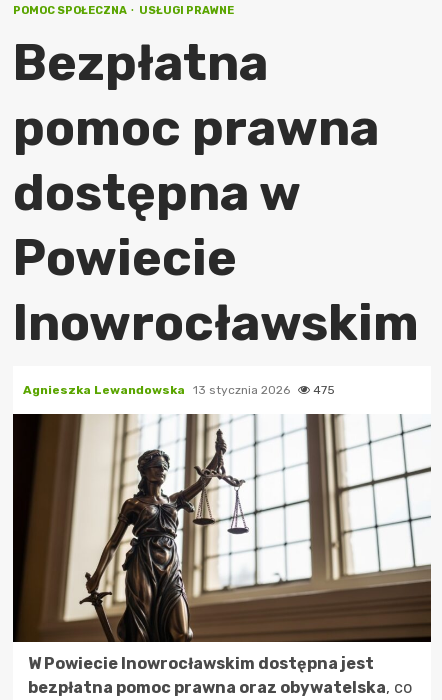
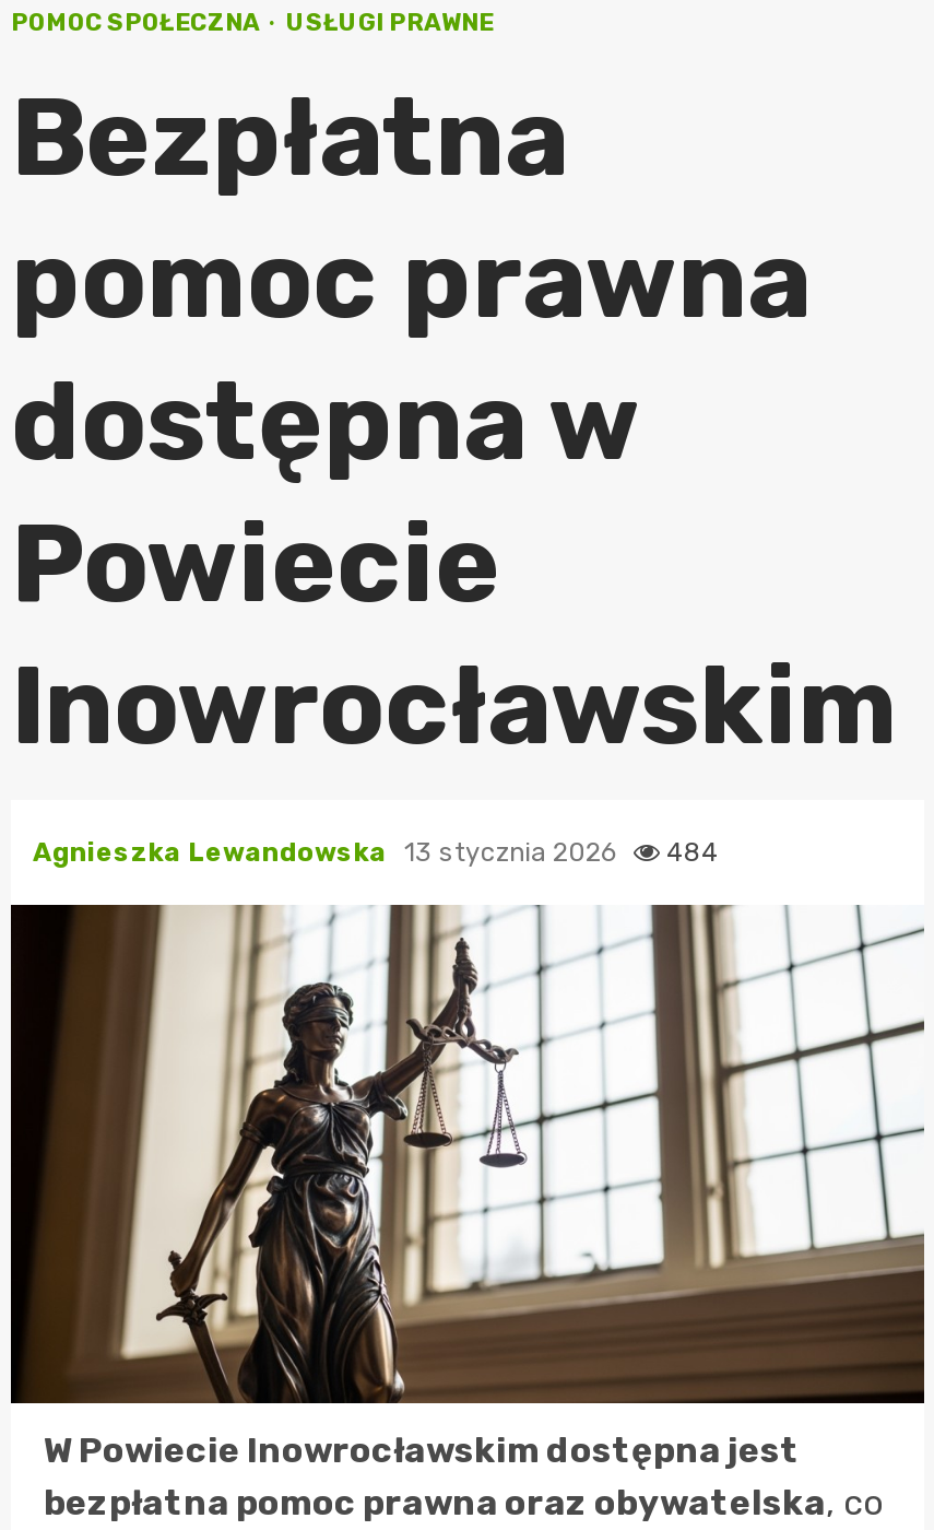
- Agnieszka Lewandowska 13 stycznia 2026 475
+ Agnieszka Lewandowska 13 stycznia 2026 484
